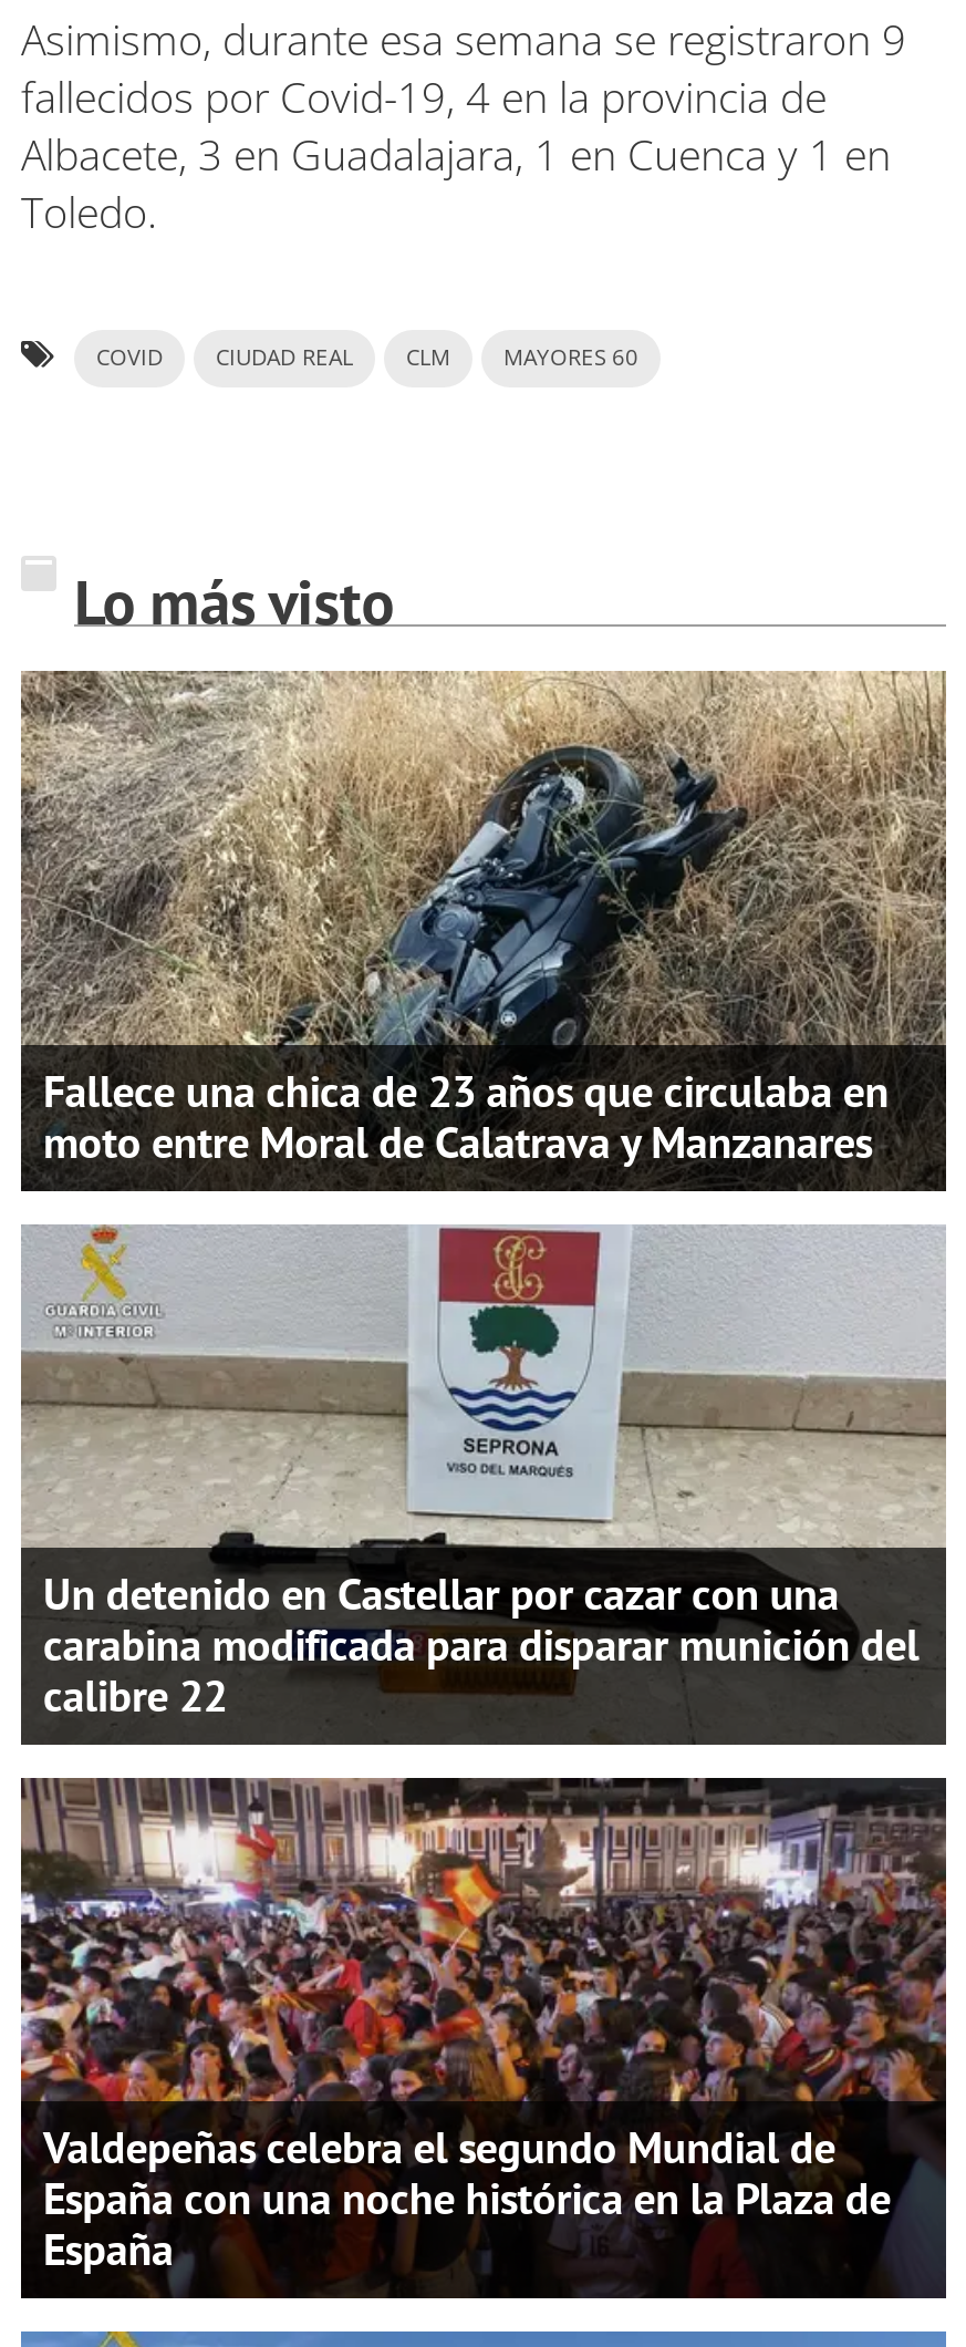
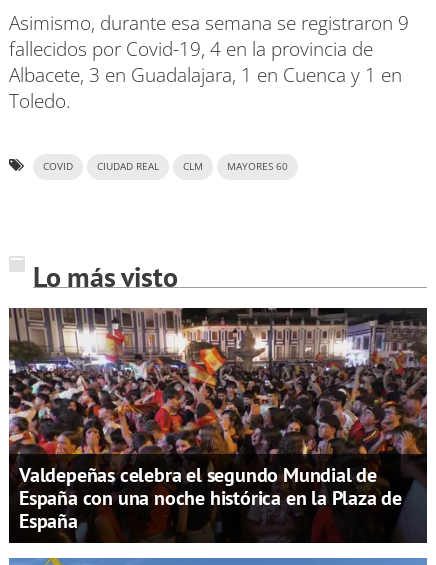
- [image]
- Fallece una chica de 23 años que circulaba en
- moto entre Moral de Calatrava y Manzanares

- [image]
- Un detenido en Castellar por cazar con una
- carabina modificada para disparar munición del
- calibre 22
